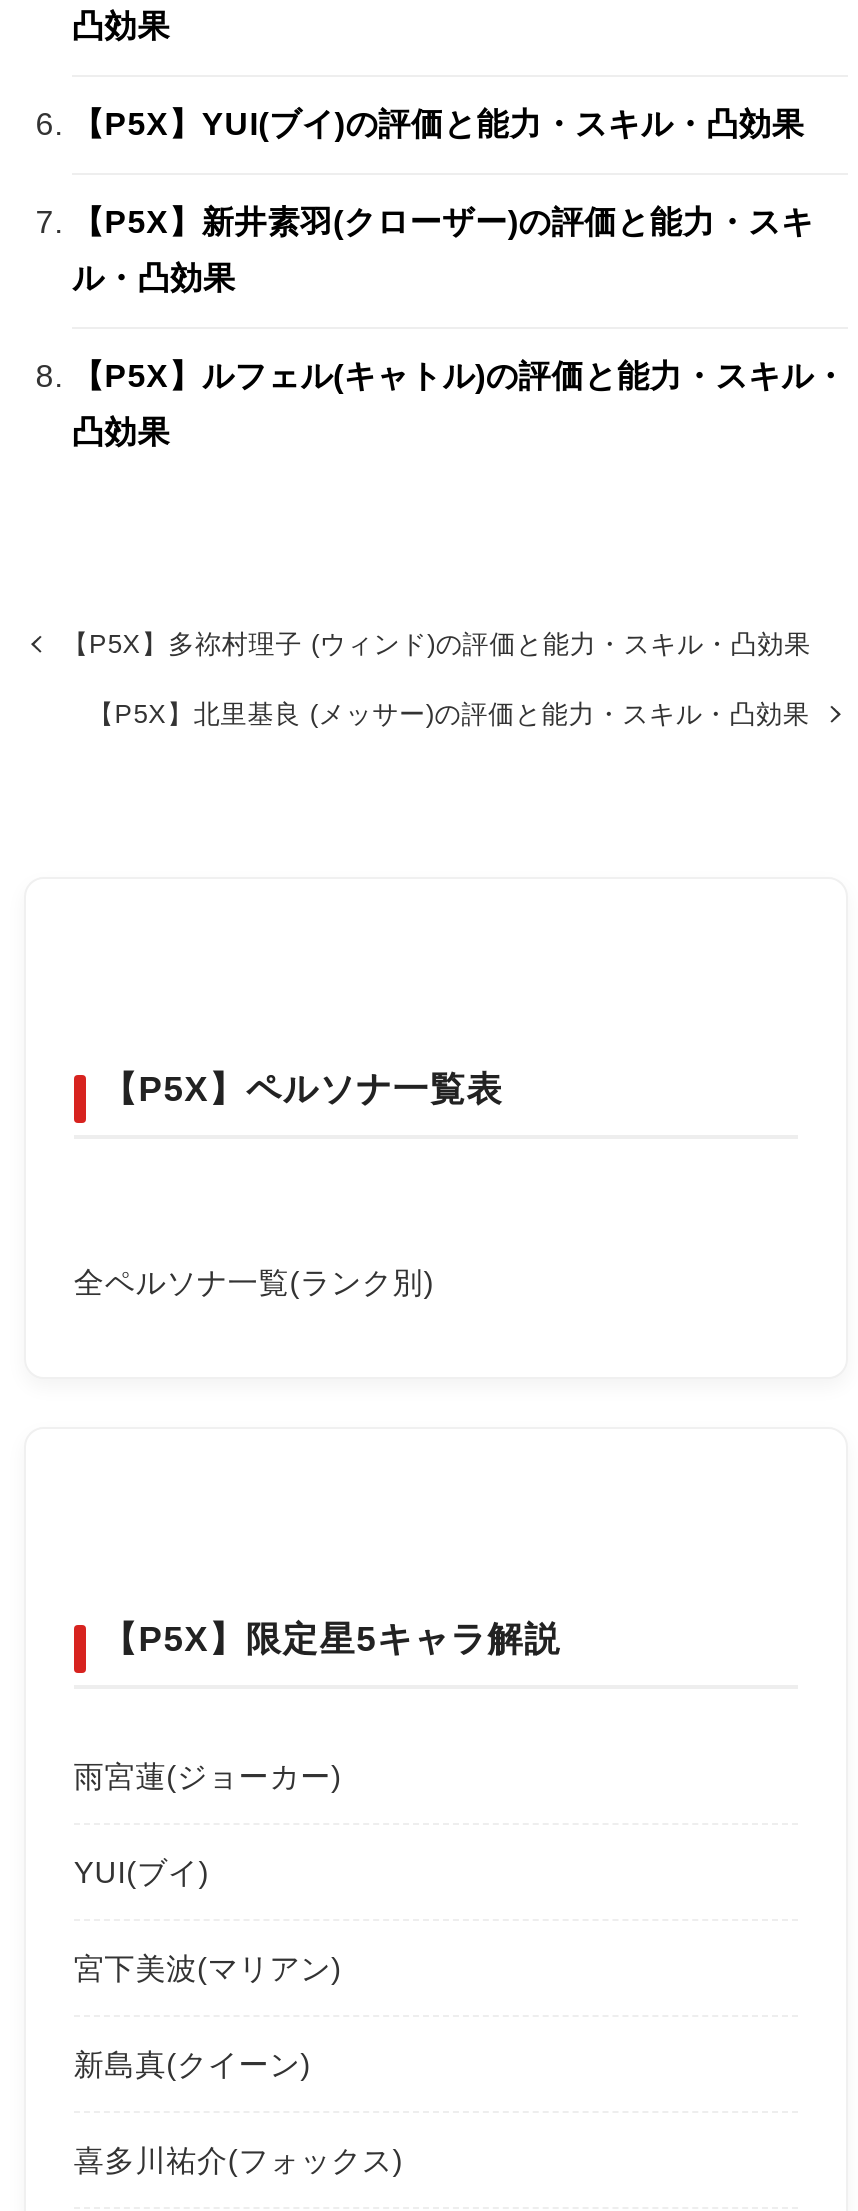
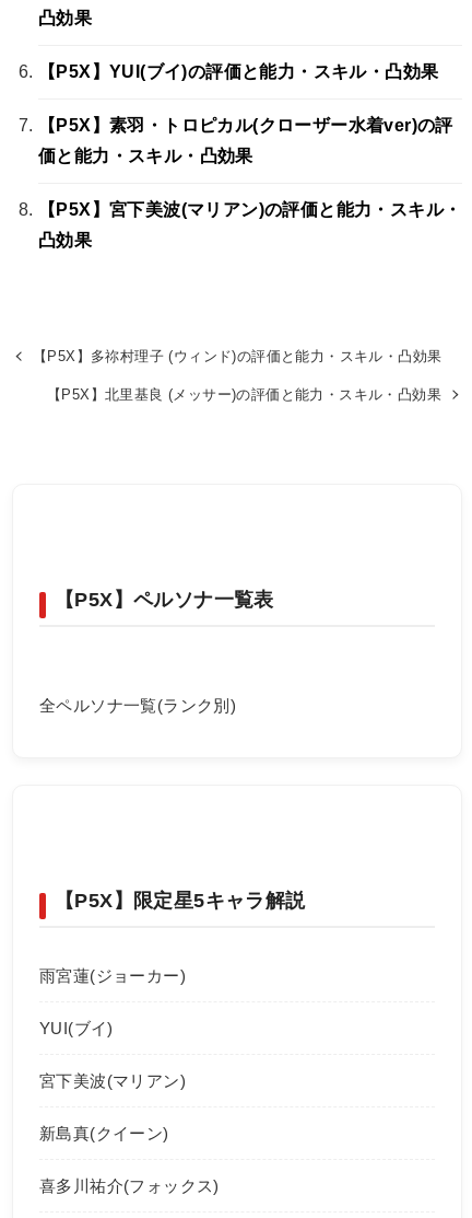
- 【P5X】新井素羽(クローザー)の評価と能力・スキ
+ 【P5X】素羽・トロピカル(クローザー水着ver)の評

- ル・凸効果
+ 価と能力・スキル・凸効果

- 【P5X】ルフェル(キャトル)の評価と能力・スキル・
+ 【P5X】宮下美波(マリアン)の評価と能力・スキル・
